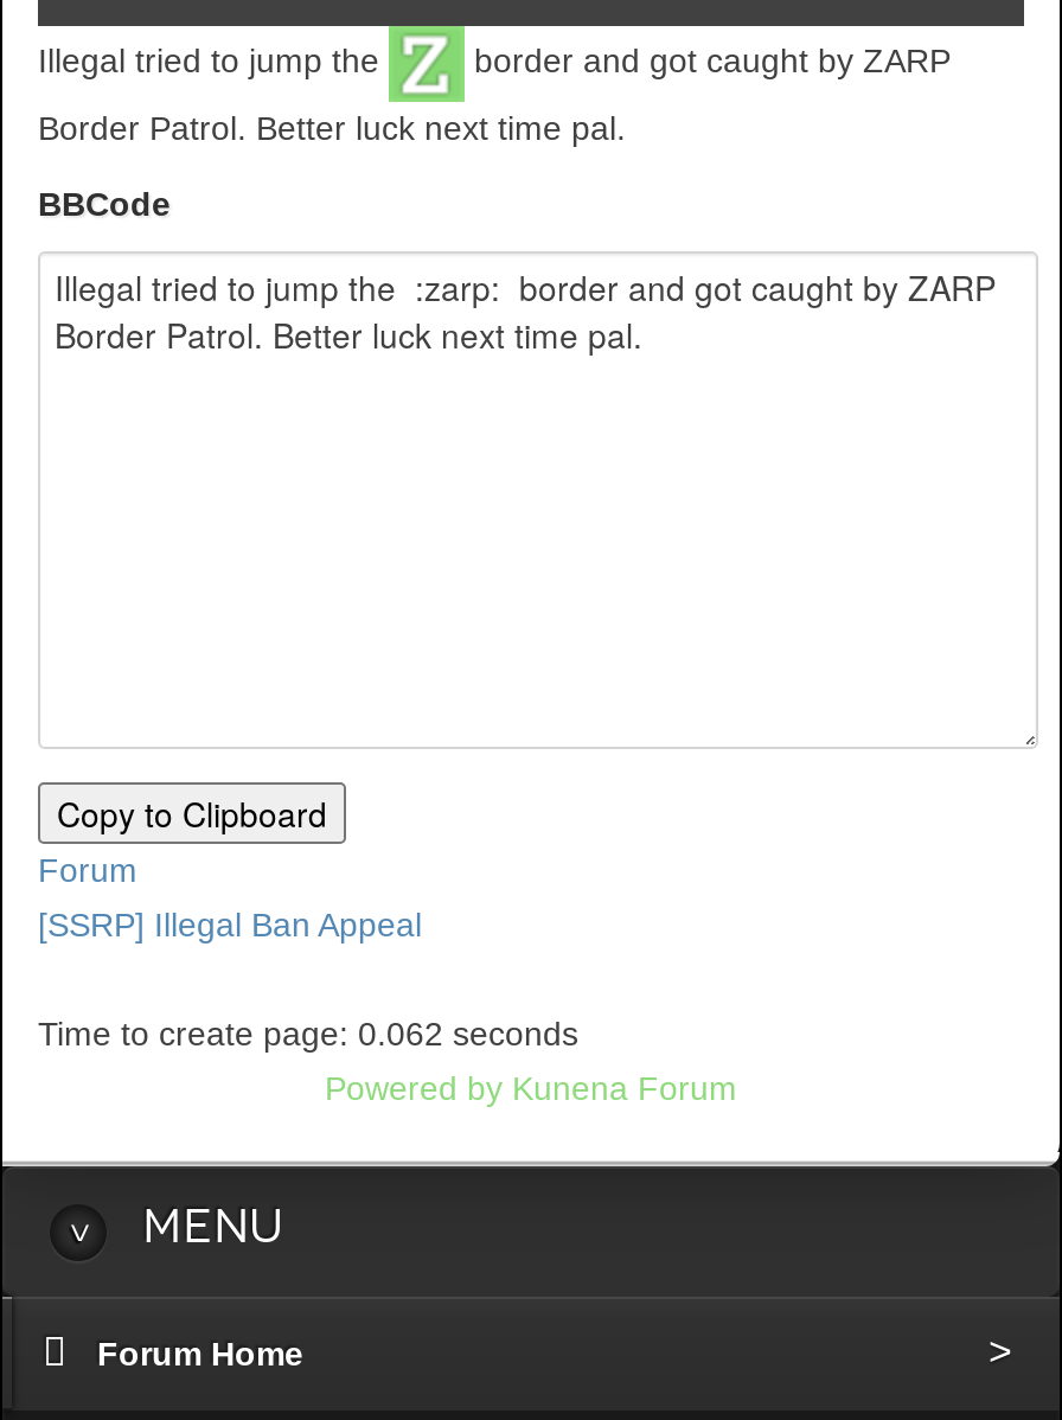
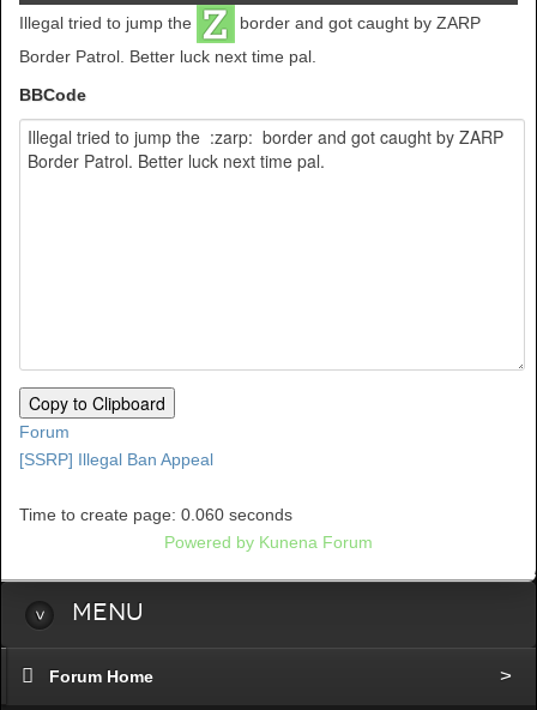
- Time to create page: 0.062 seconds
+ Time to create page: 0.060 seconds
